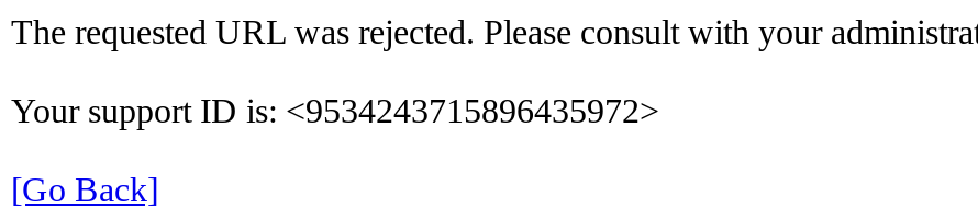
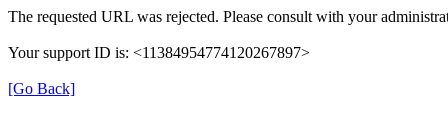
- Your support ID is: <9534243715896435972>
+ Your support ID is: <11384954774120267897>
